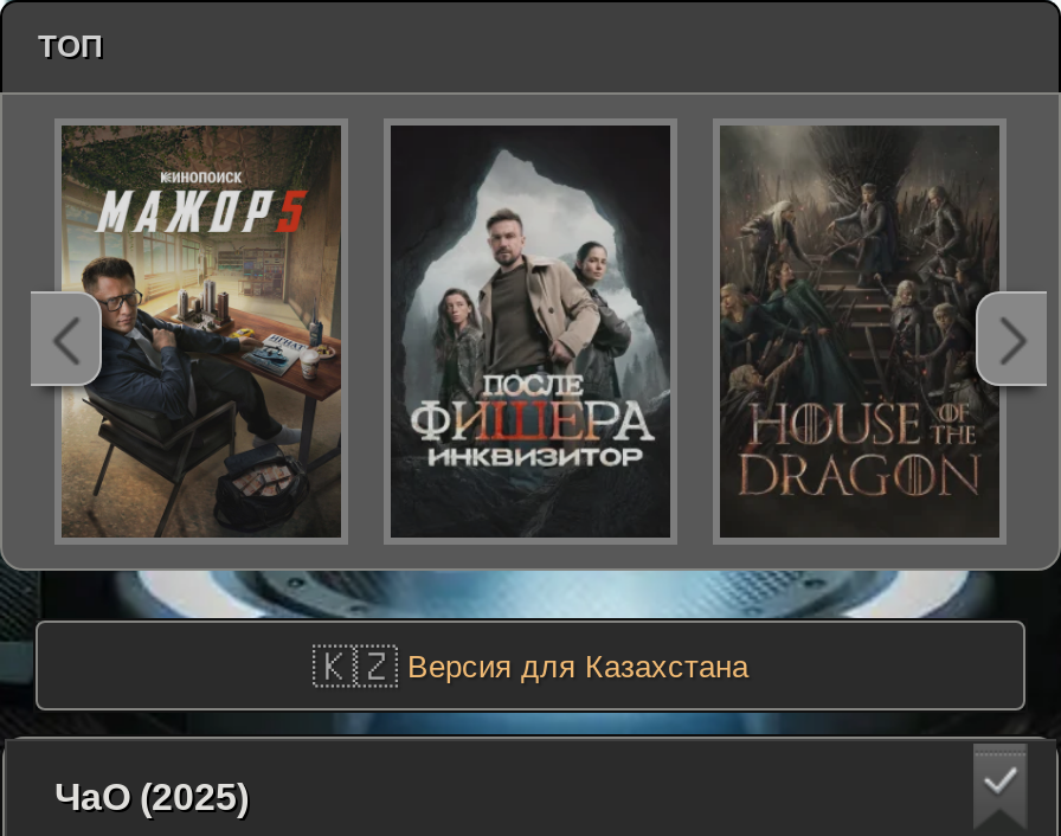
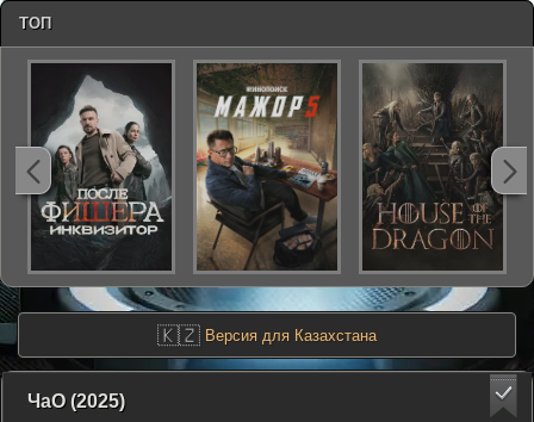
- [image]
+ [image]

- [image]
+ [image]
